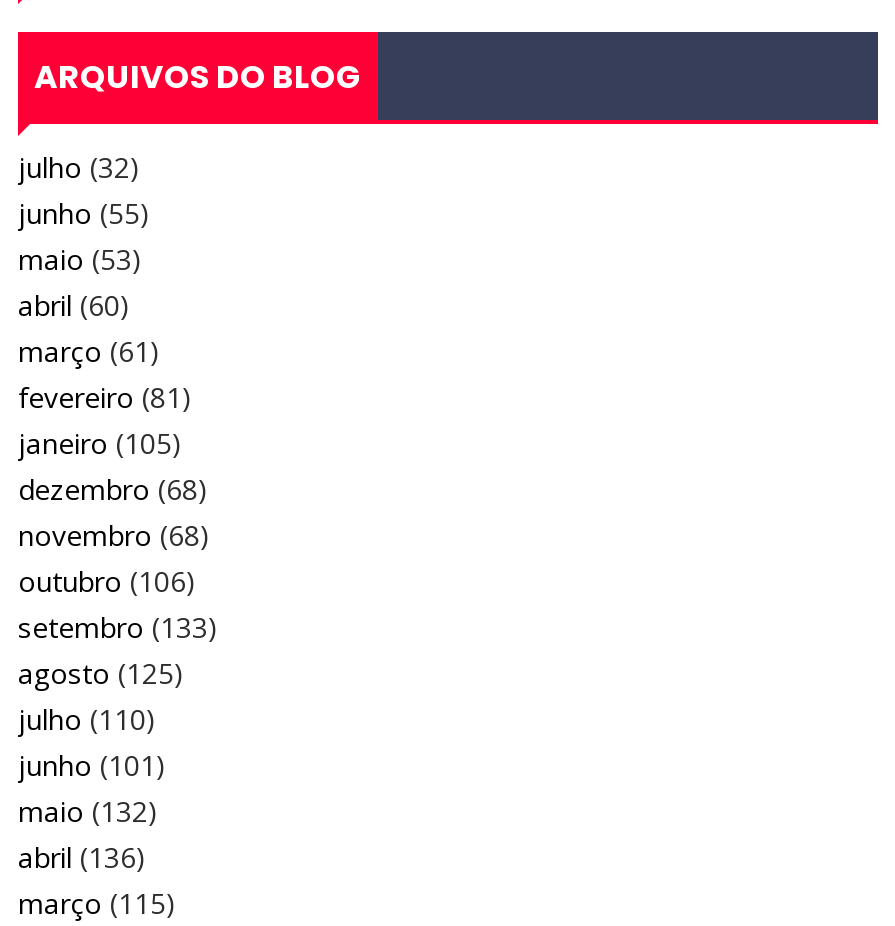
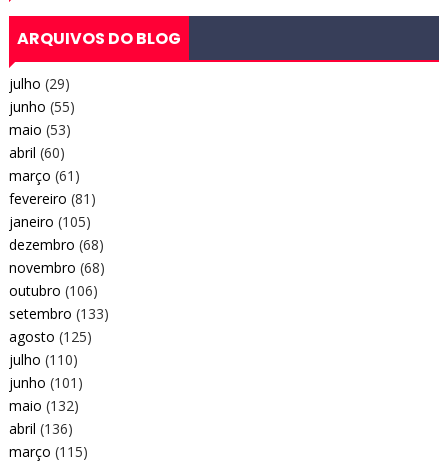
- julho (32)
+ julho (29)
